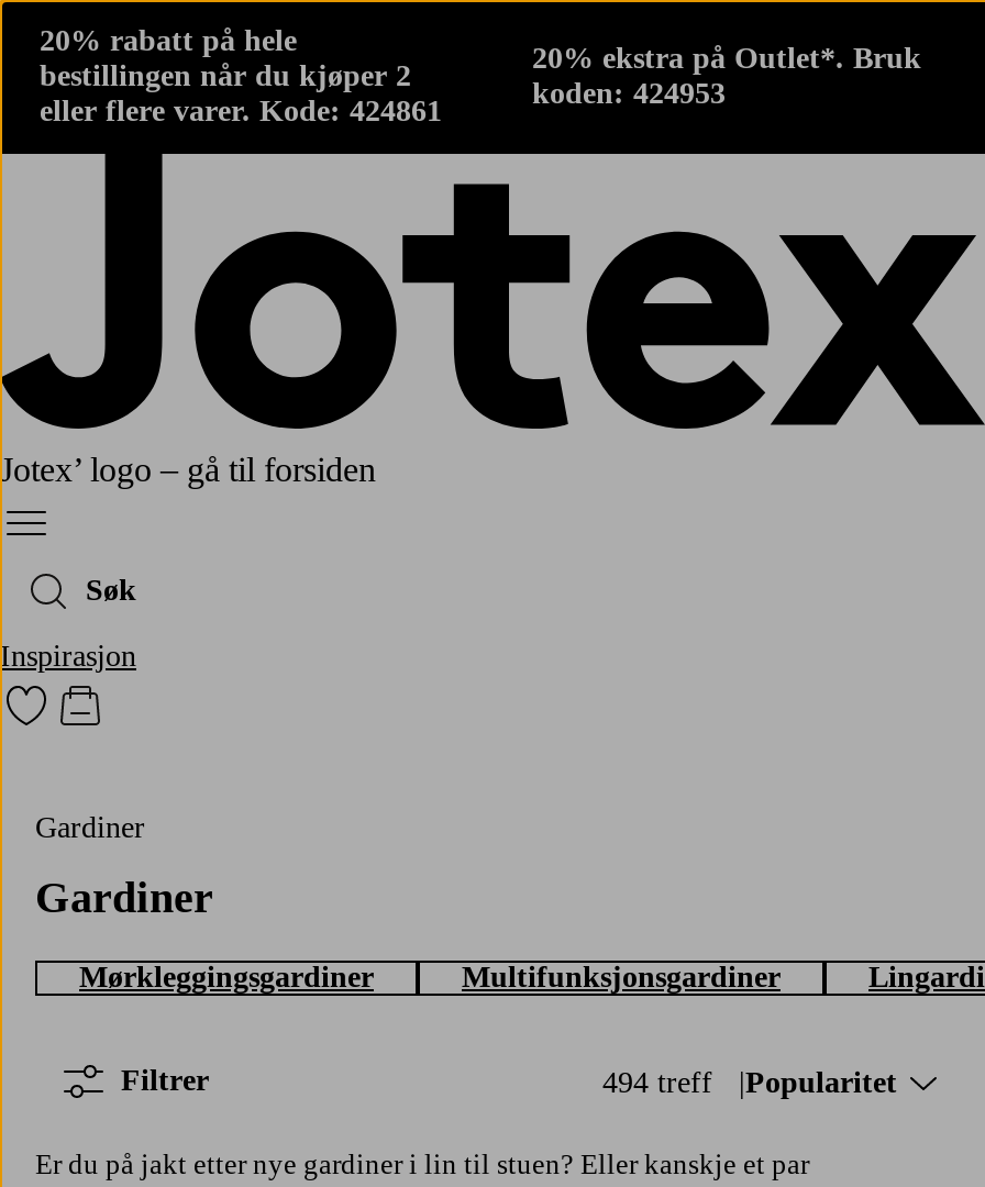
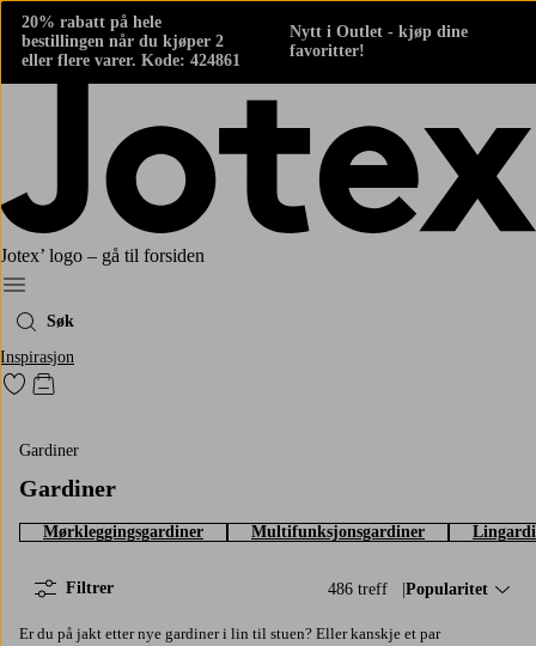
- 20% ekstra på Outlet*. Bruk
- koden: 424953
+ Nytt i Outlet - kjøp dine
+ favoritter!

- 494 treff
+ 486 treff
